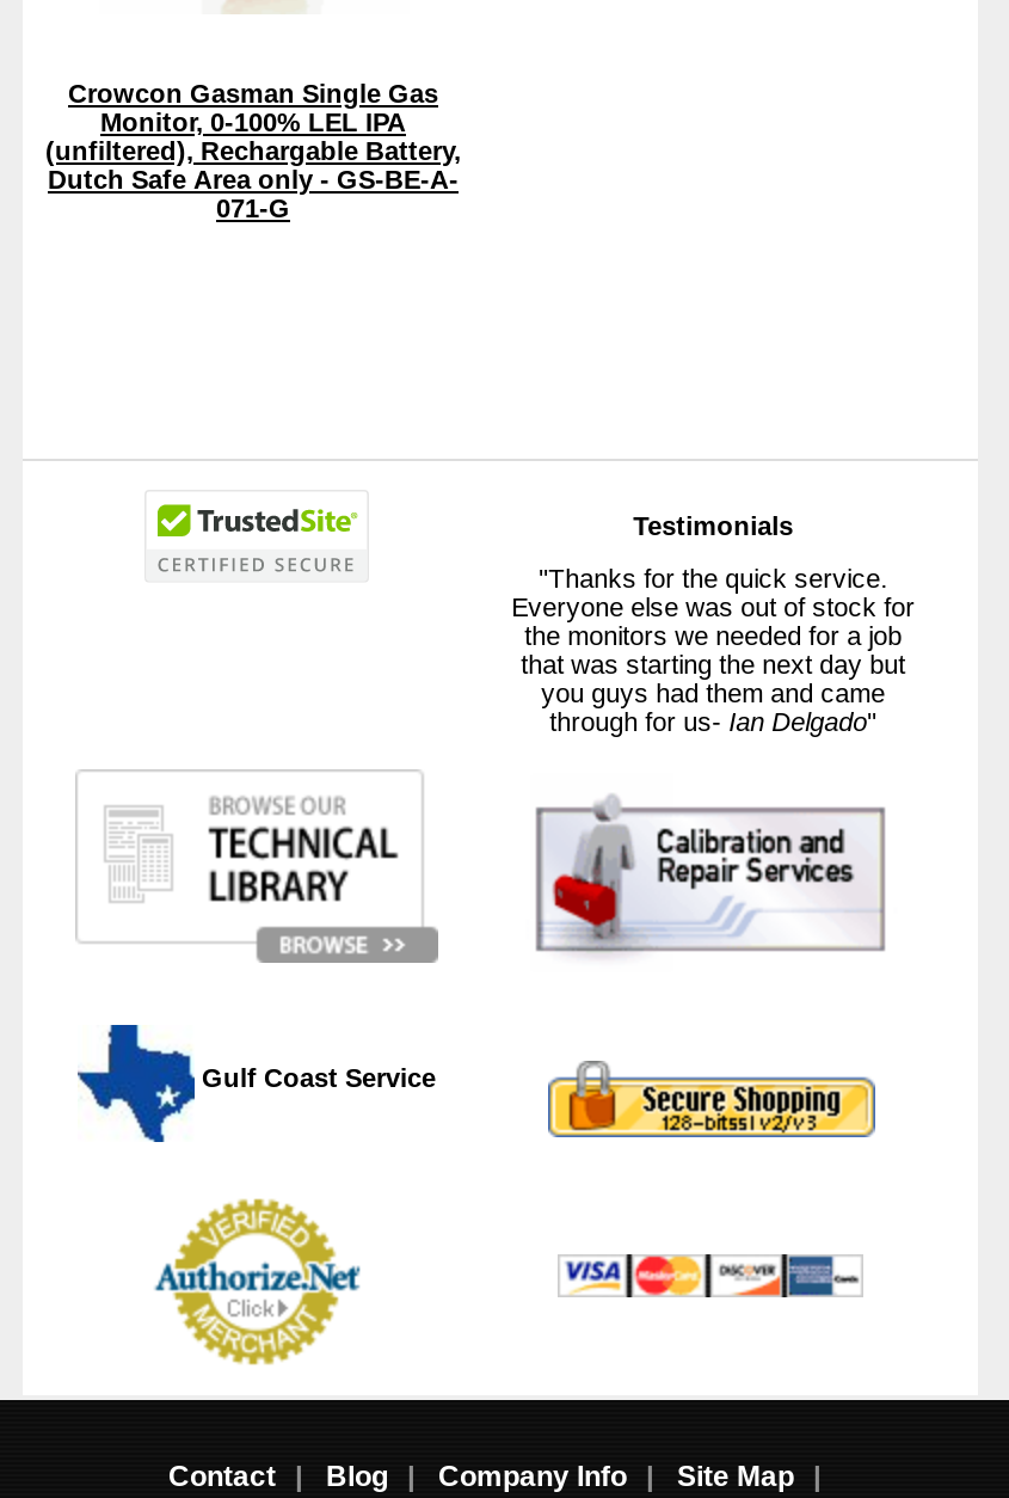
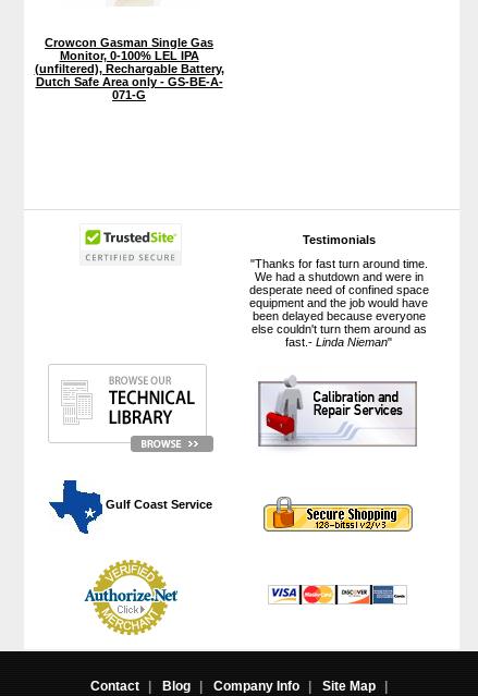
- "Thanks for the quick service.
- Everyone else was out of stock for
- the monitors we needed for a job
- that was starting the next day but
- you guys had them and came
- through for us- Ian Delgado"
+ "Thanks for fast turn around time.
+ We had a shutdown and were in
+ desperate need of confined space
+ equipment and the job would have
+ been delayed because everyone
+ else couldn't turn them around as
+ fast.- Linda Nieman"
